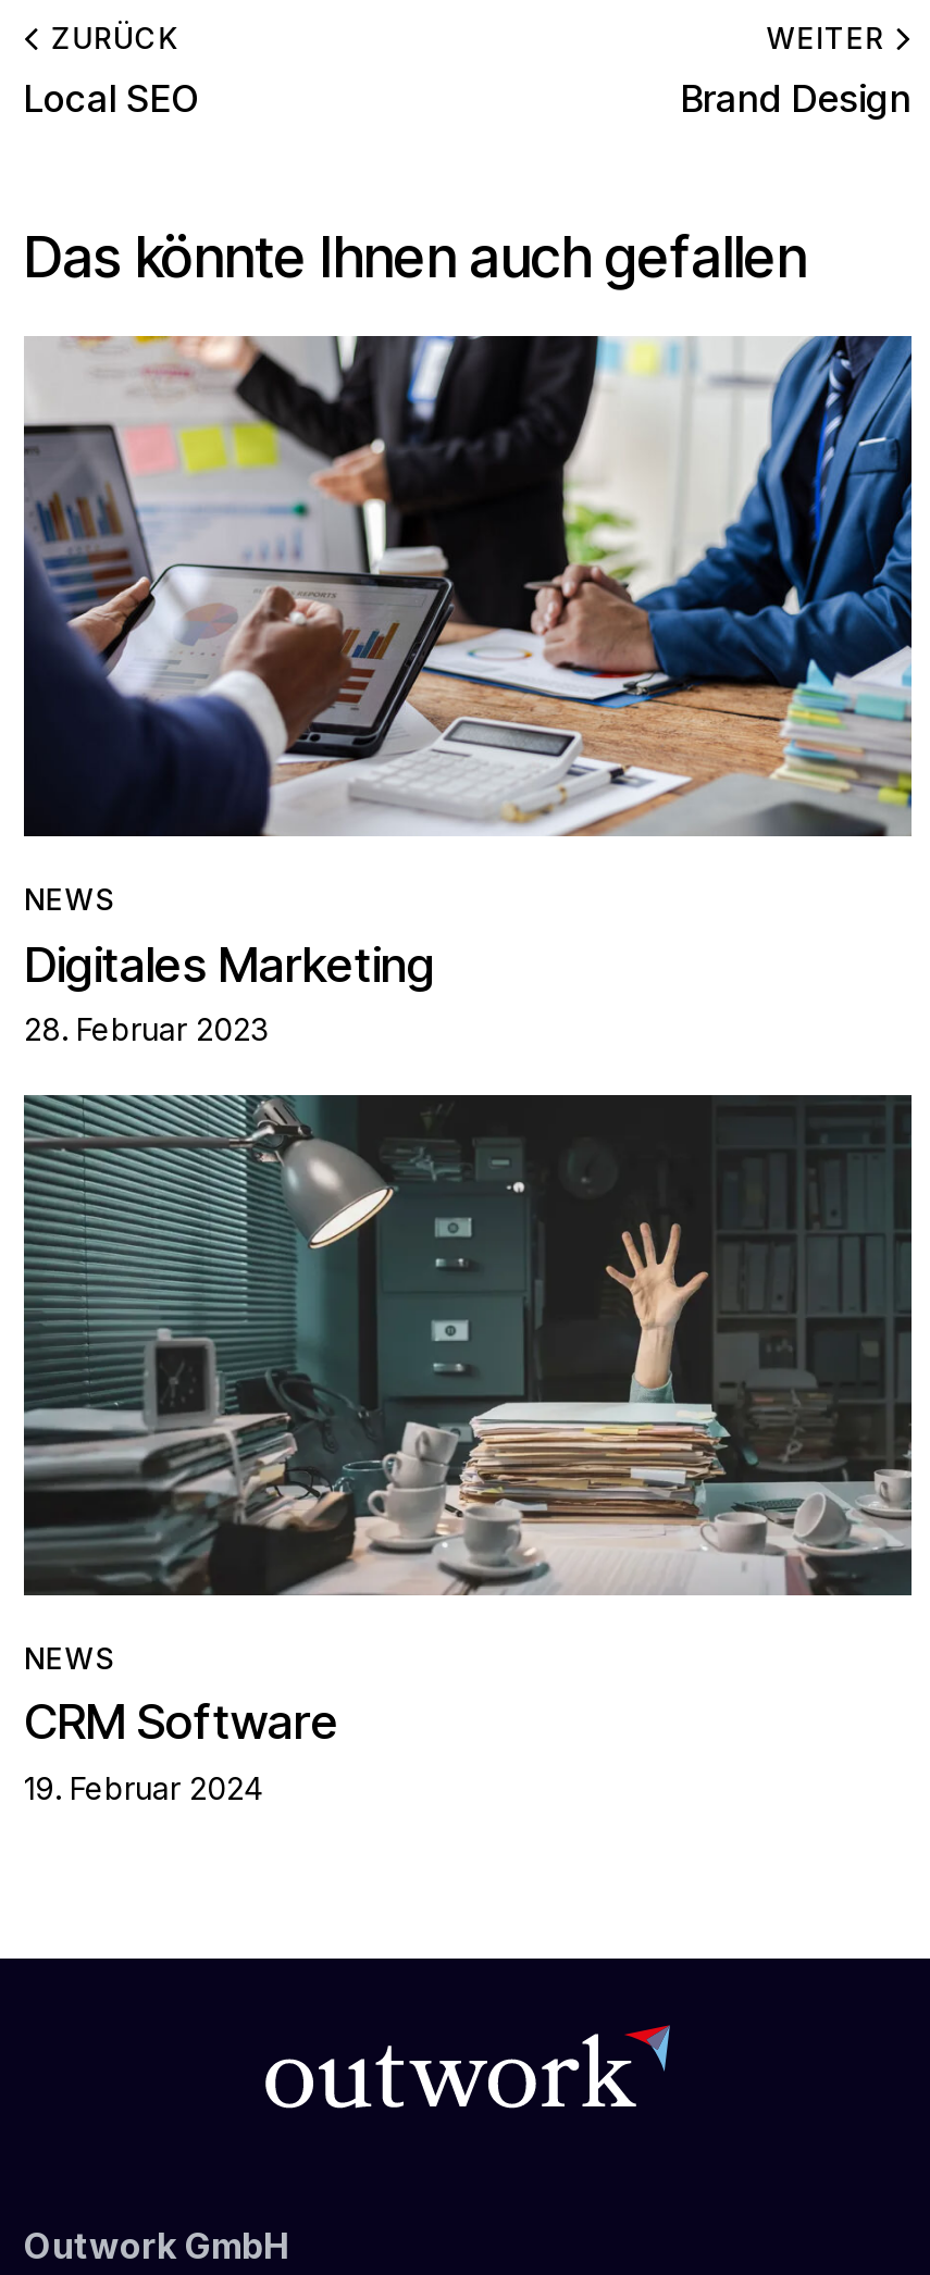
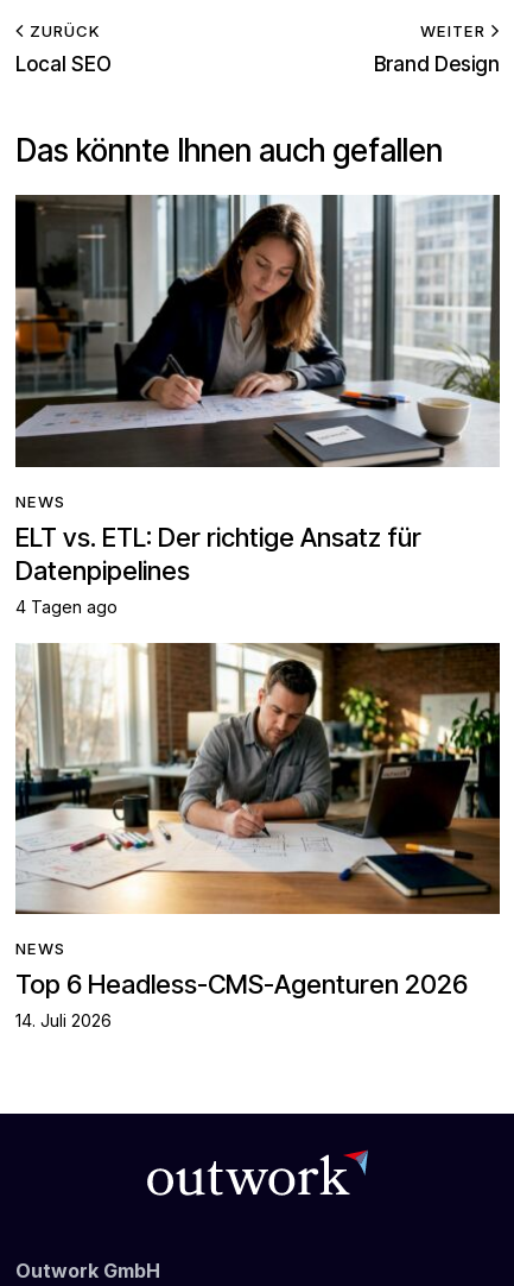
- [image]
+ [image]

- Digitales Marketing
- 28. Februar 2023
+ ELT vs. ETL: Der richtige Ansatz für
+ Datenpipelines
+ 4 Tagen ago

- [image]
+ [image]

- CRM Software
- 19. Februar 2024
+ Top 6 Headless-CMS-Agenturen 2026
+ 14. Juli 2026
